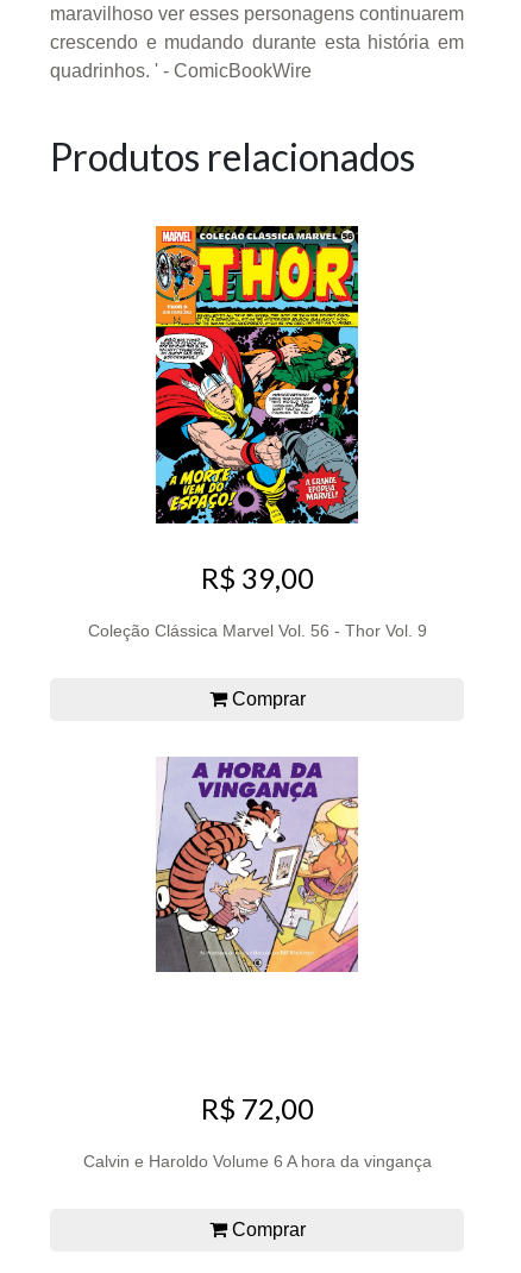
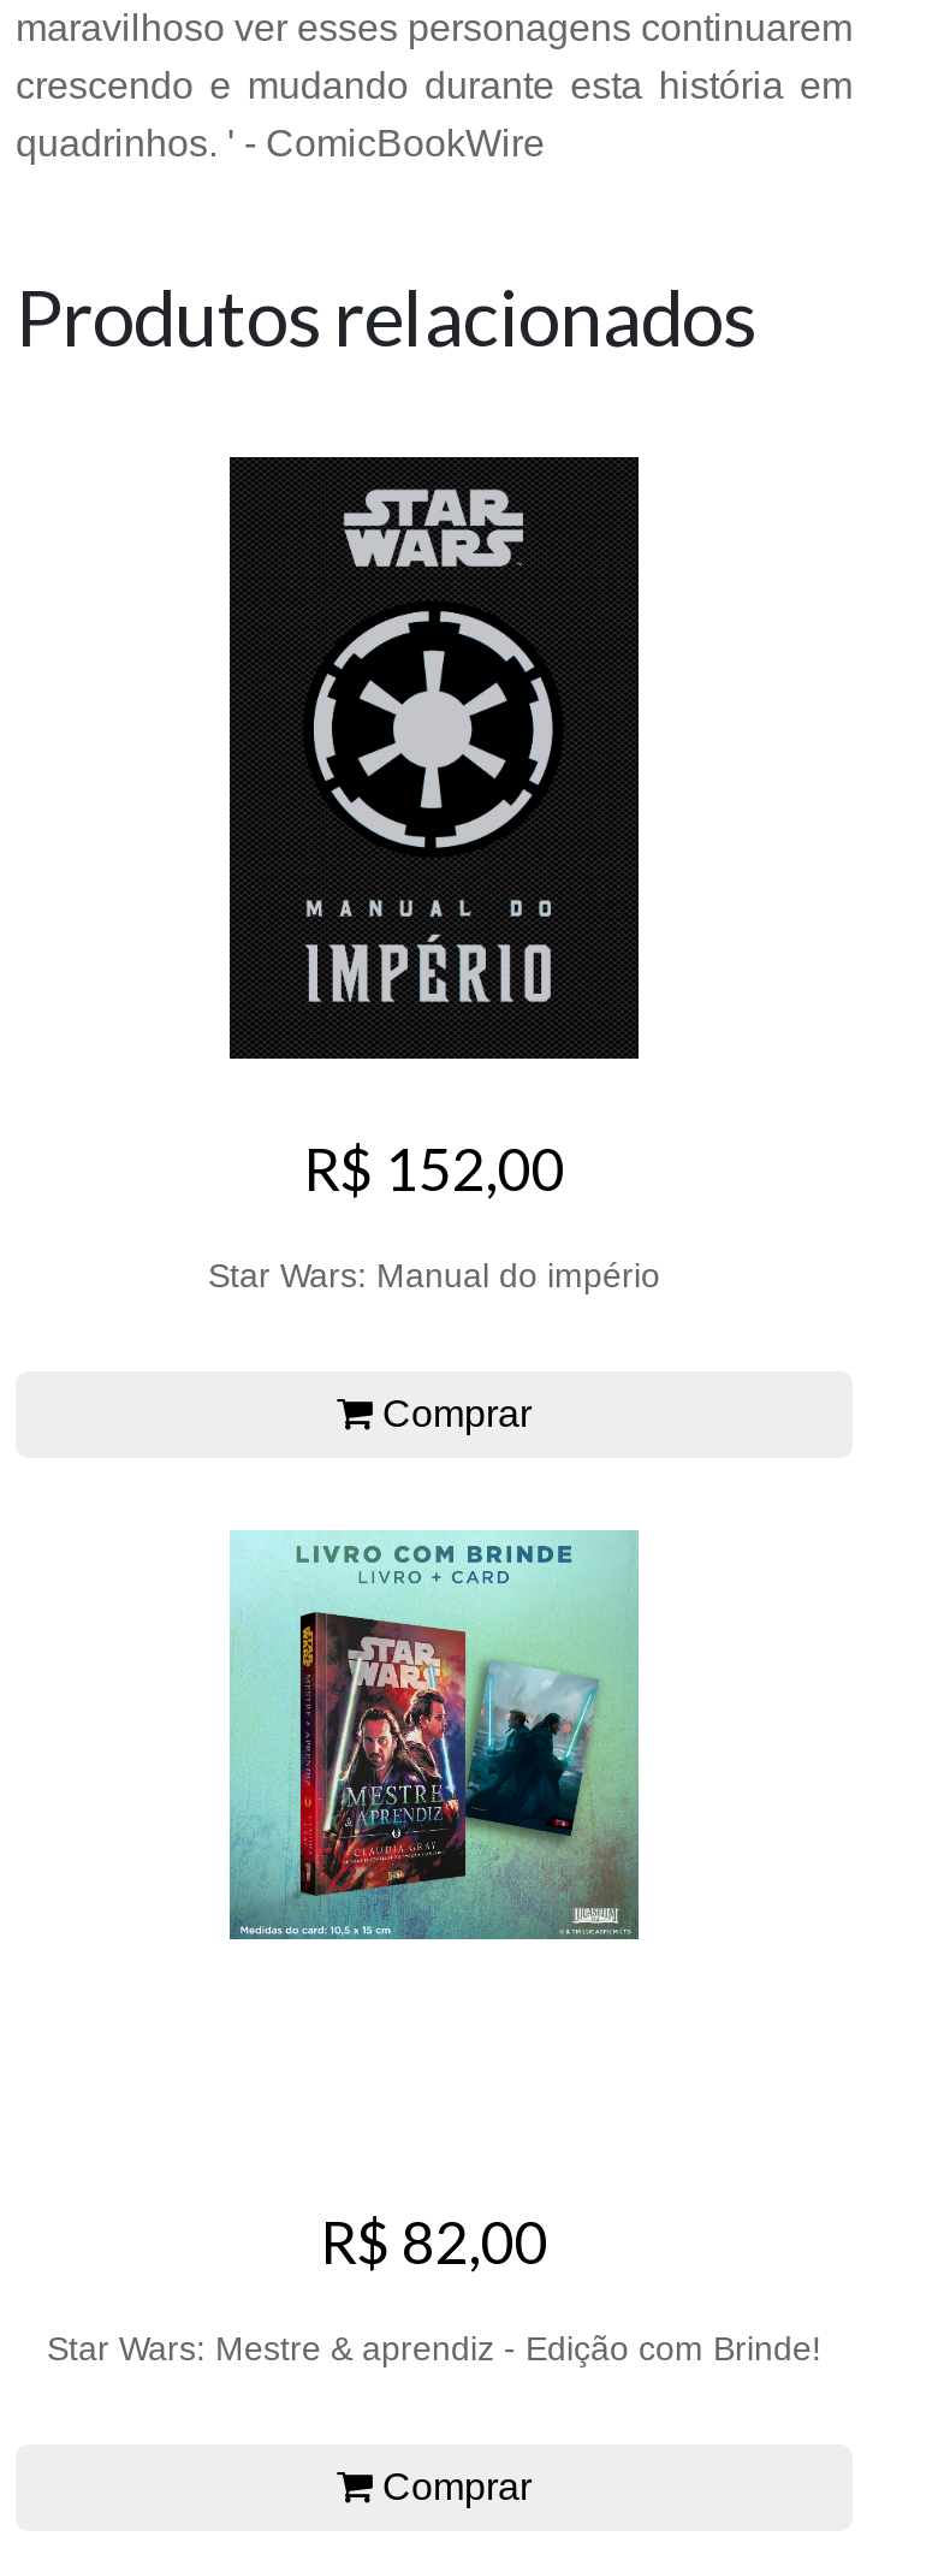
- [image]
- R$ 39,00
+ [image]
+ R$ 152,00

- Coleção Clássica Marvel Vol. 56 - Thor Vol. 9
+ Star Wars: Manual do império

- [image]
+ [image]

- R$ 72,00
+ R$ 82,00

- Calvin e Haroldo Volume 6 A hora da vingança
+ Star Wars: Mestre & aprendiz - Edição com Brinde!
